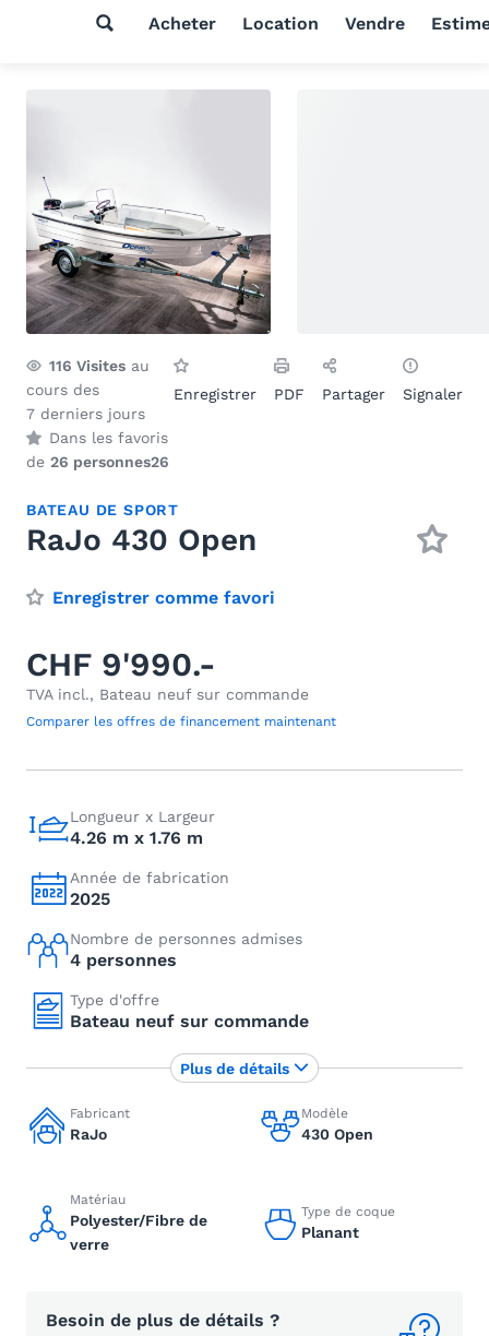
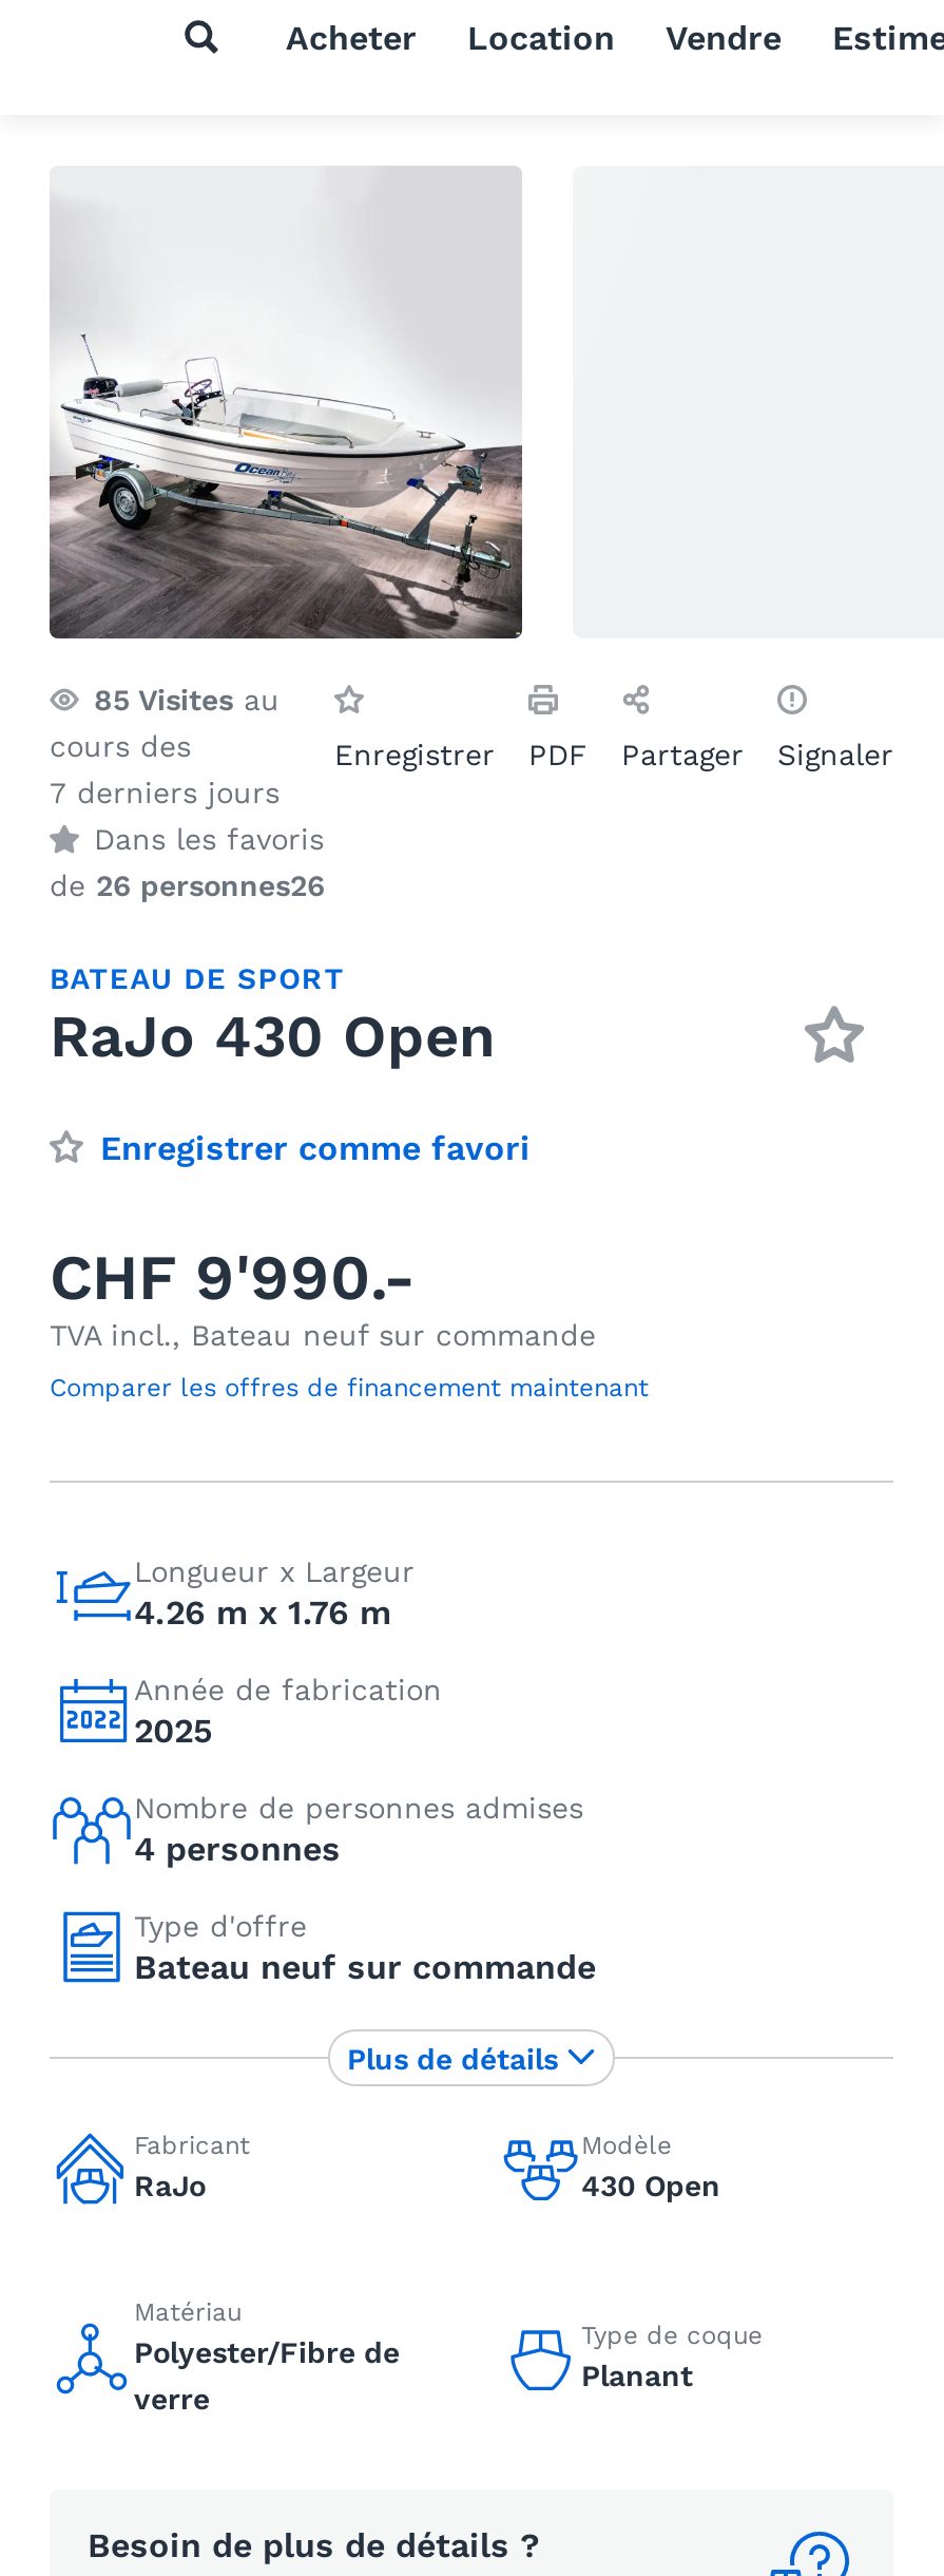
- 116 Visites au
+ 85 Visites au
